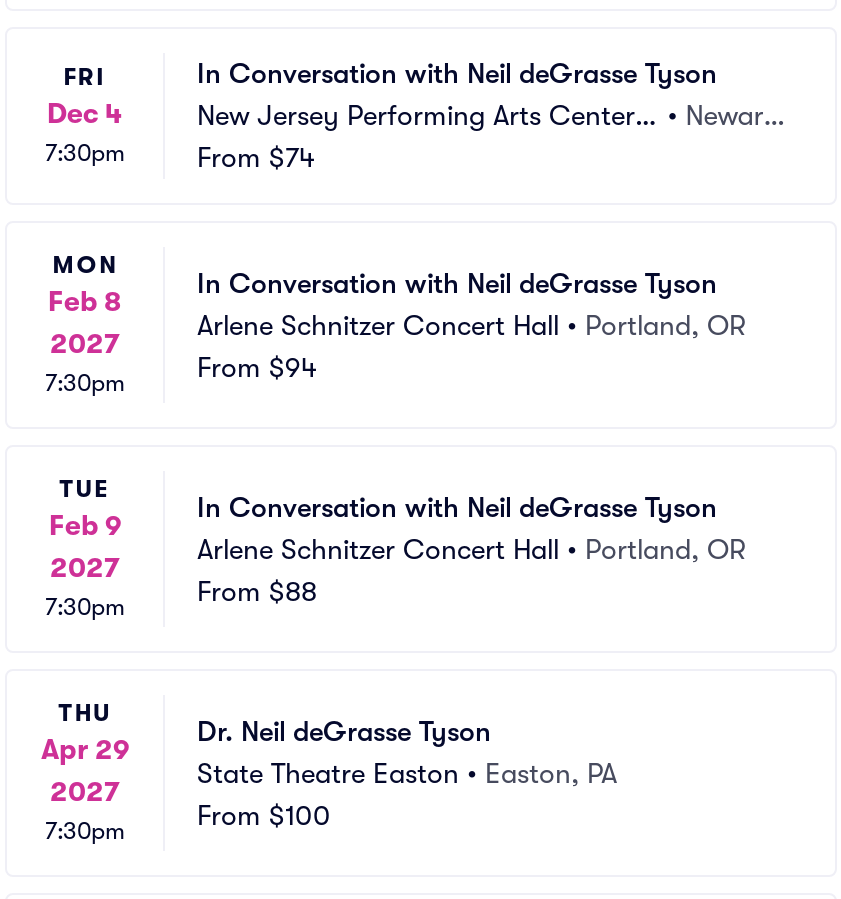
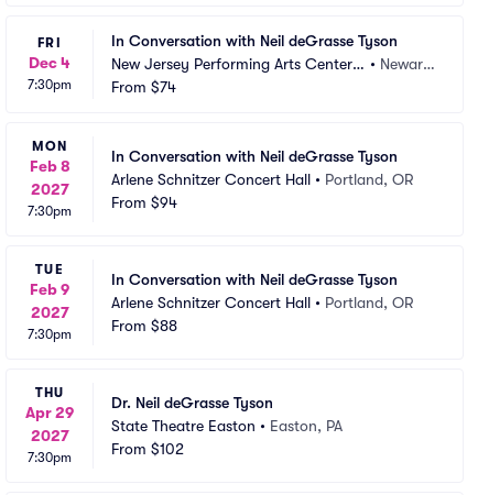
- From $100
+ From $102
